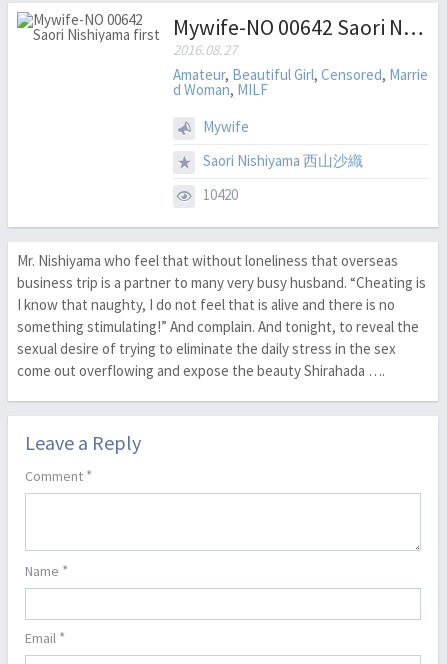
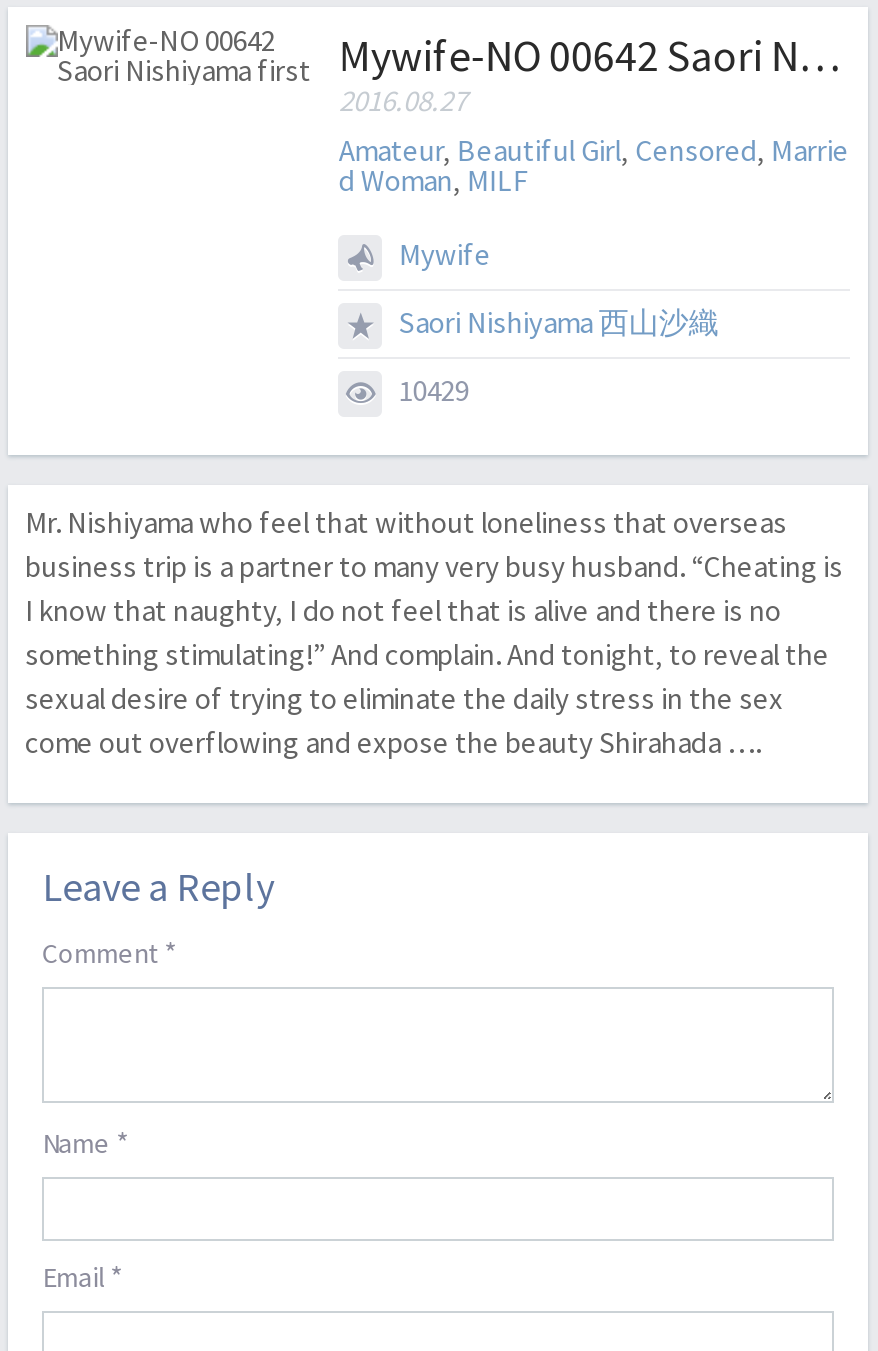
- 10420
+ 10429
